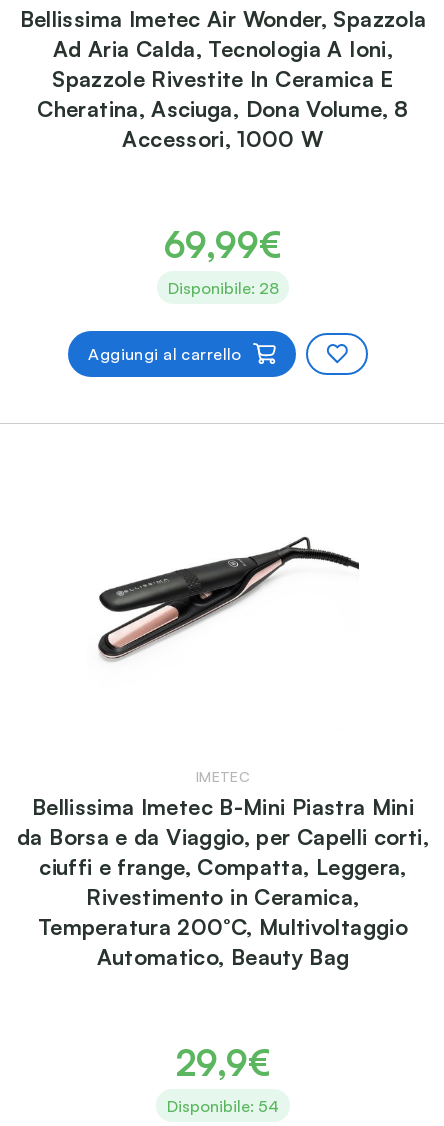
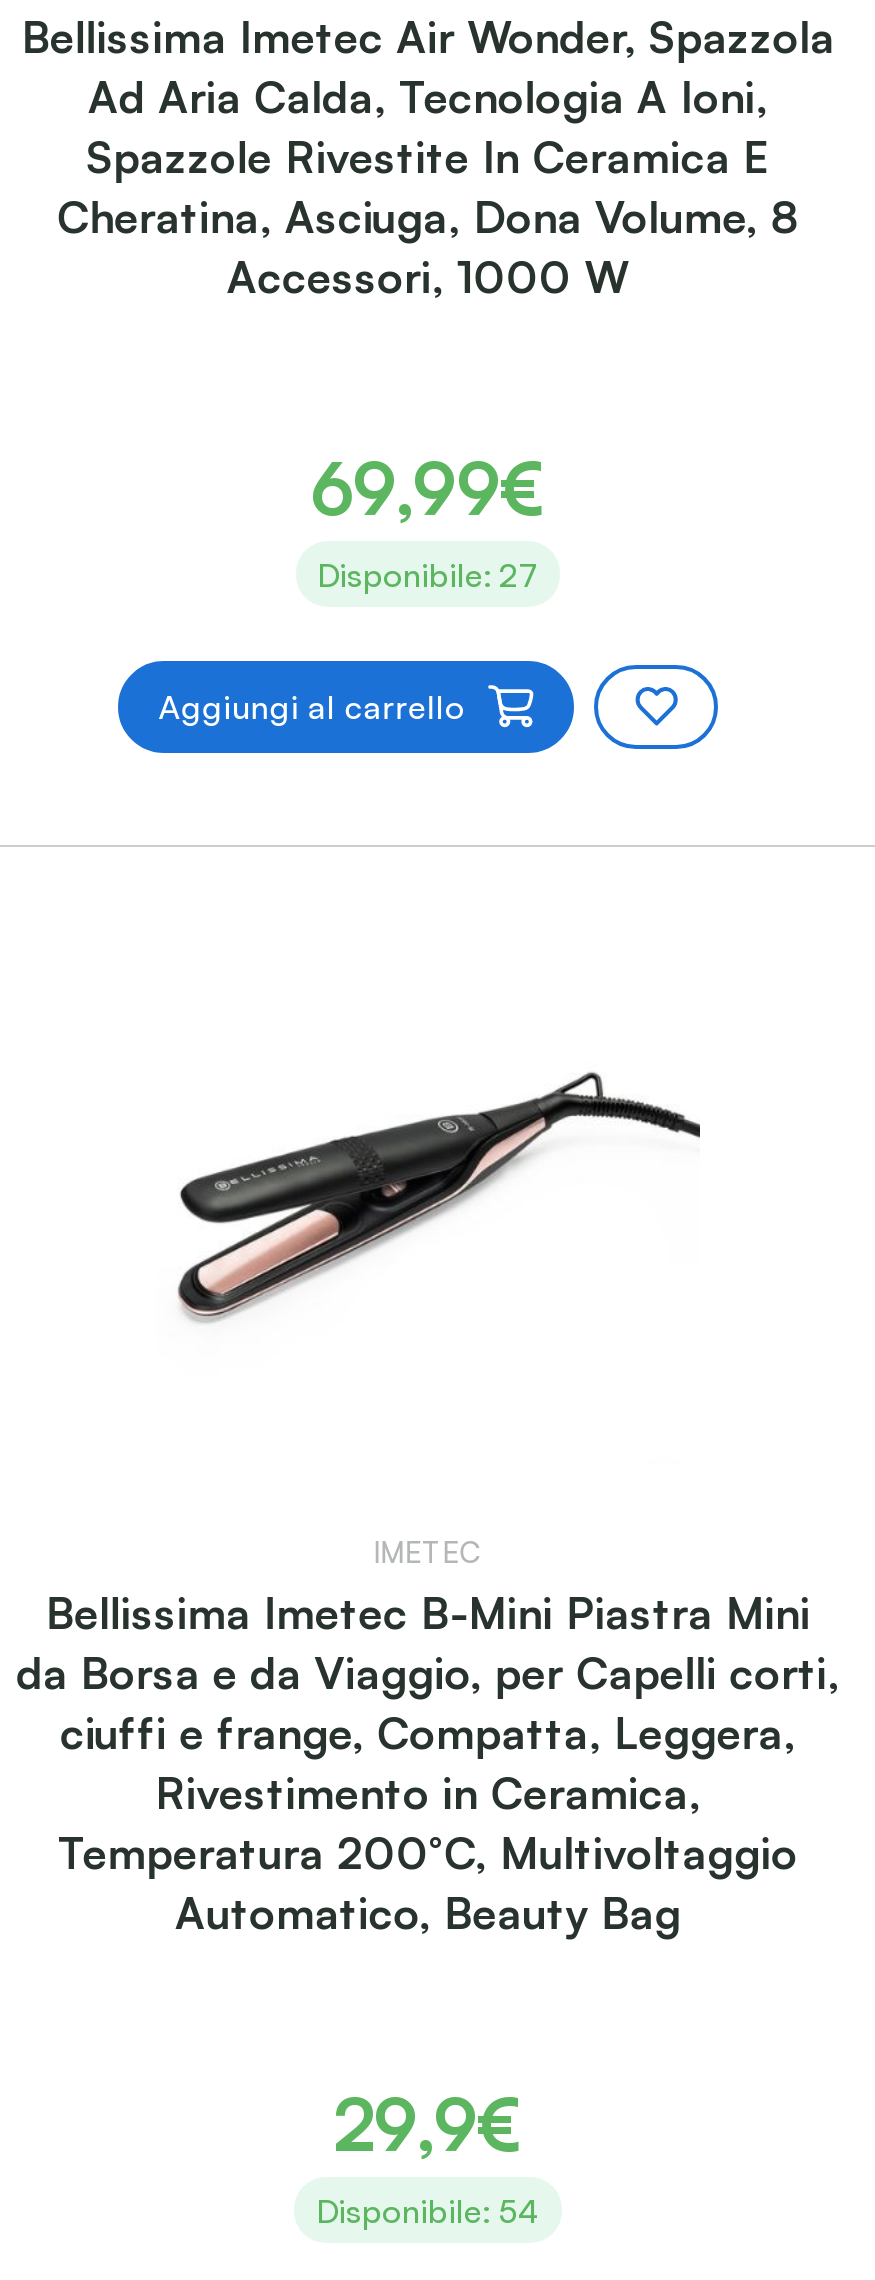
- Disponibile: 28
+ Disponibile: 27
